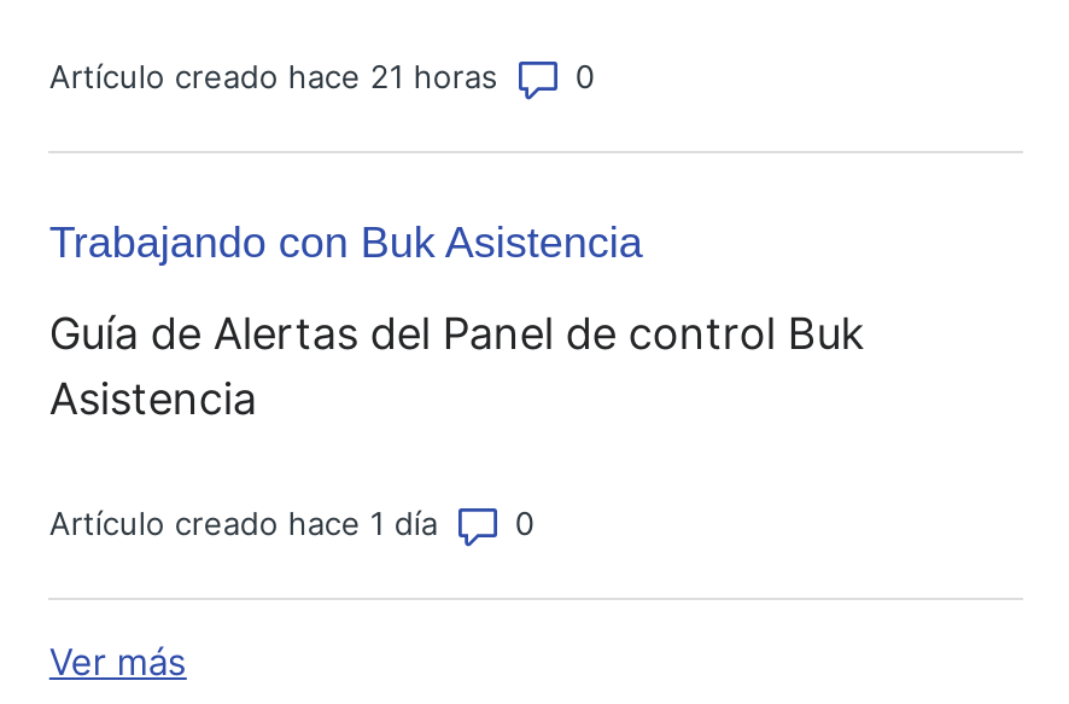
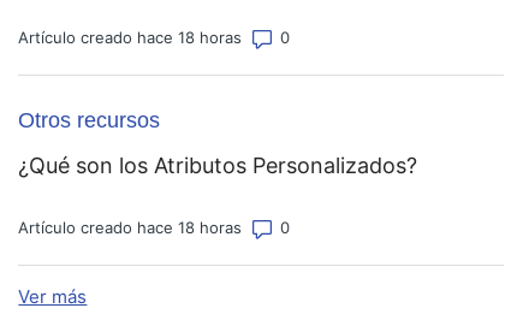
- Artículo creado hace 21 horas
+ Artículo creado hace 18 horas

- Trabajando con Buk Asistencia
+ Otros recursos

- Guía de Alertas del Panel de control Buk
- Asistencia
+ ¿Qué son los Atributos Personalizados?

- Artículo creado hace 1 día
+ Artículo creado hace 18 horas
